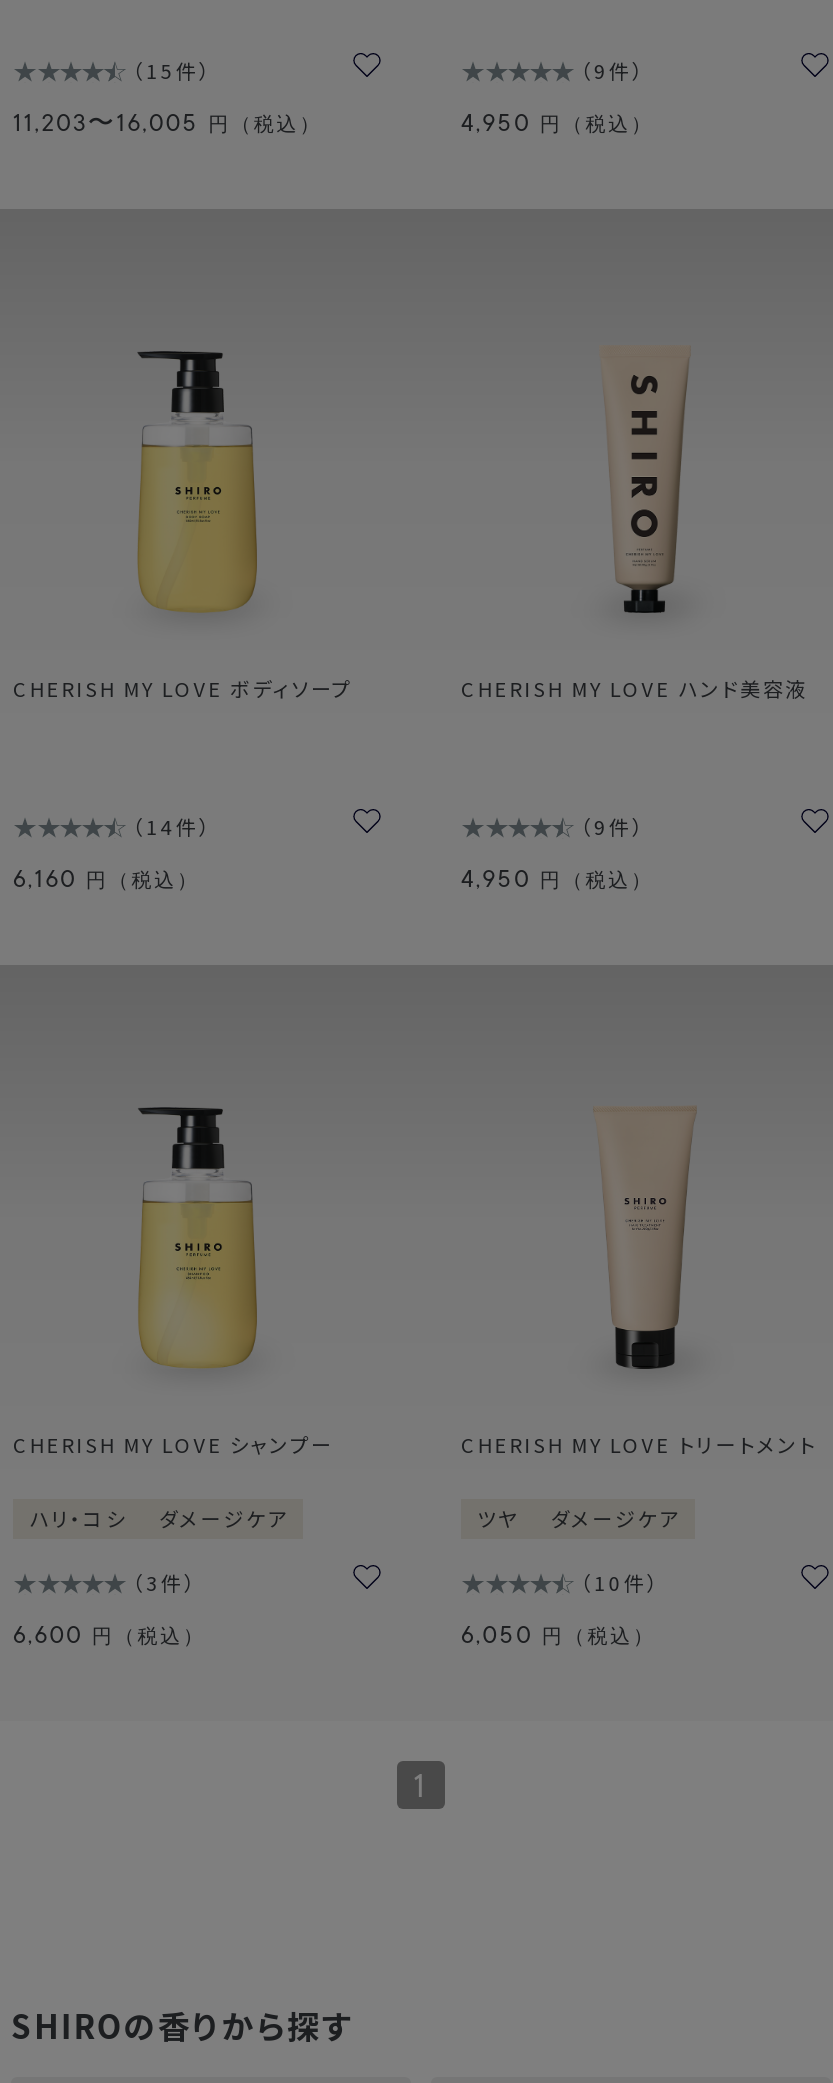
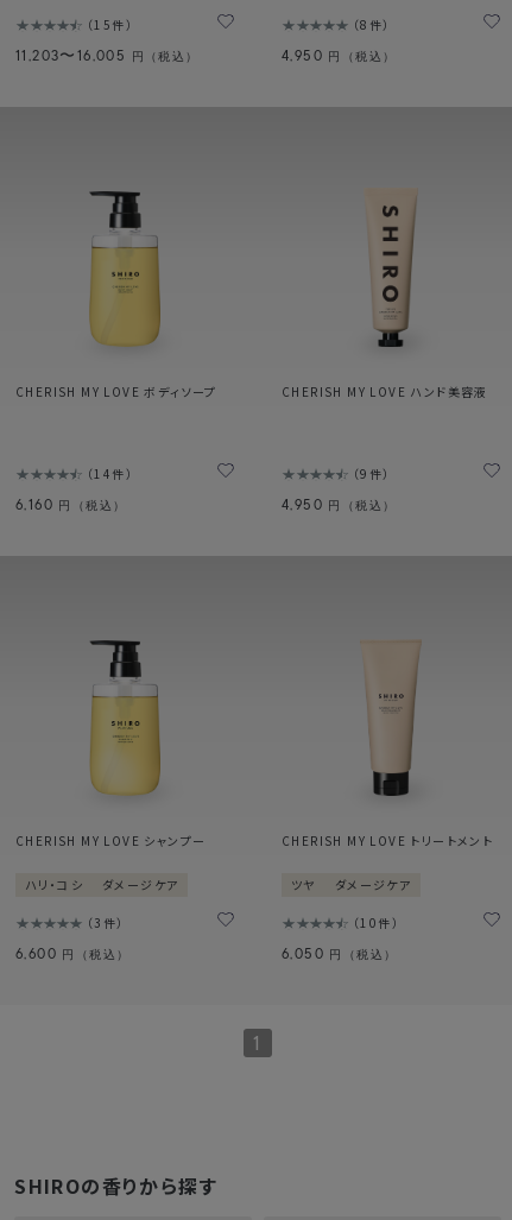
- 9件
+ 8件
